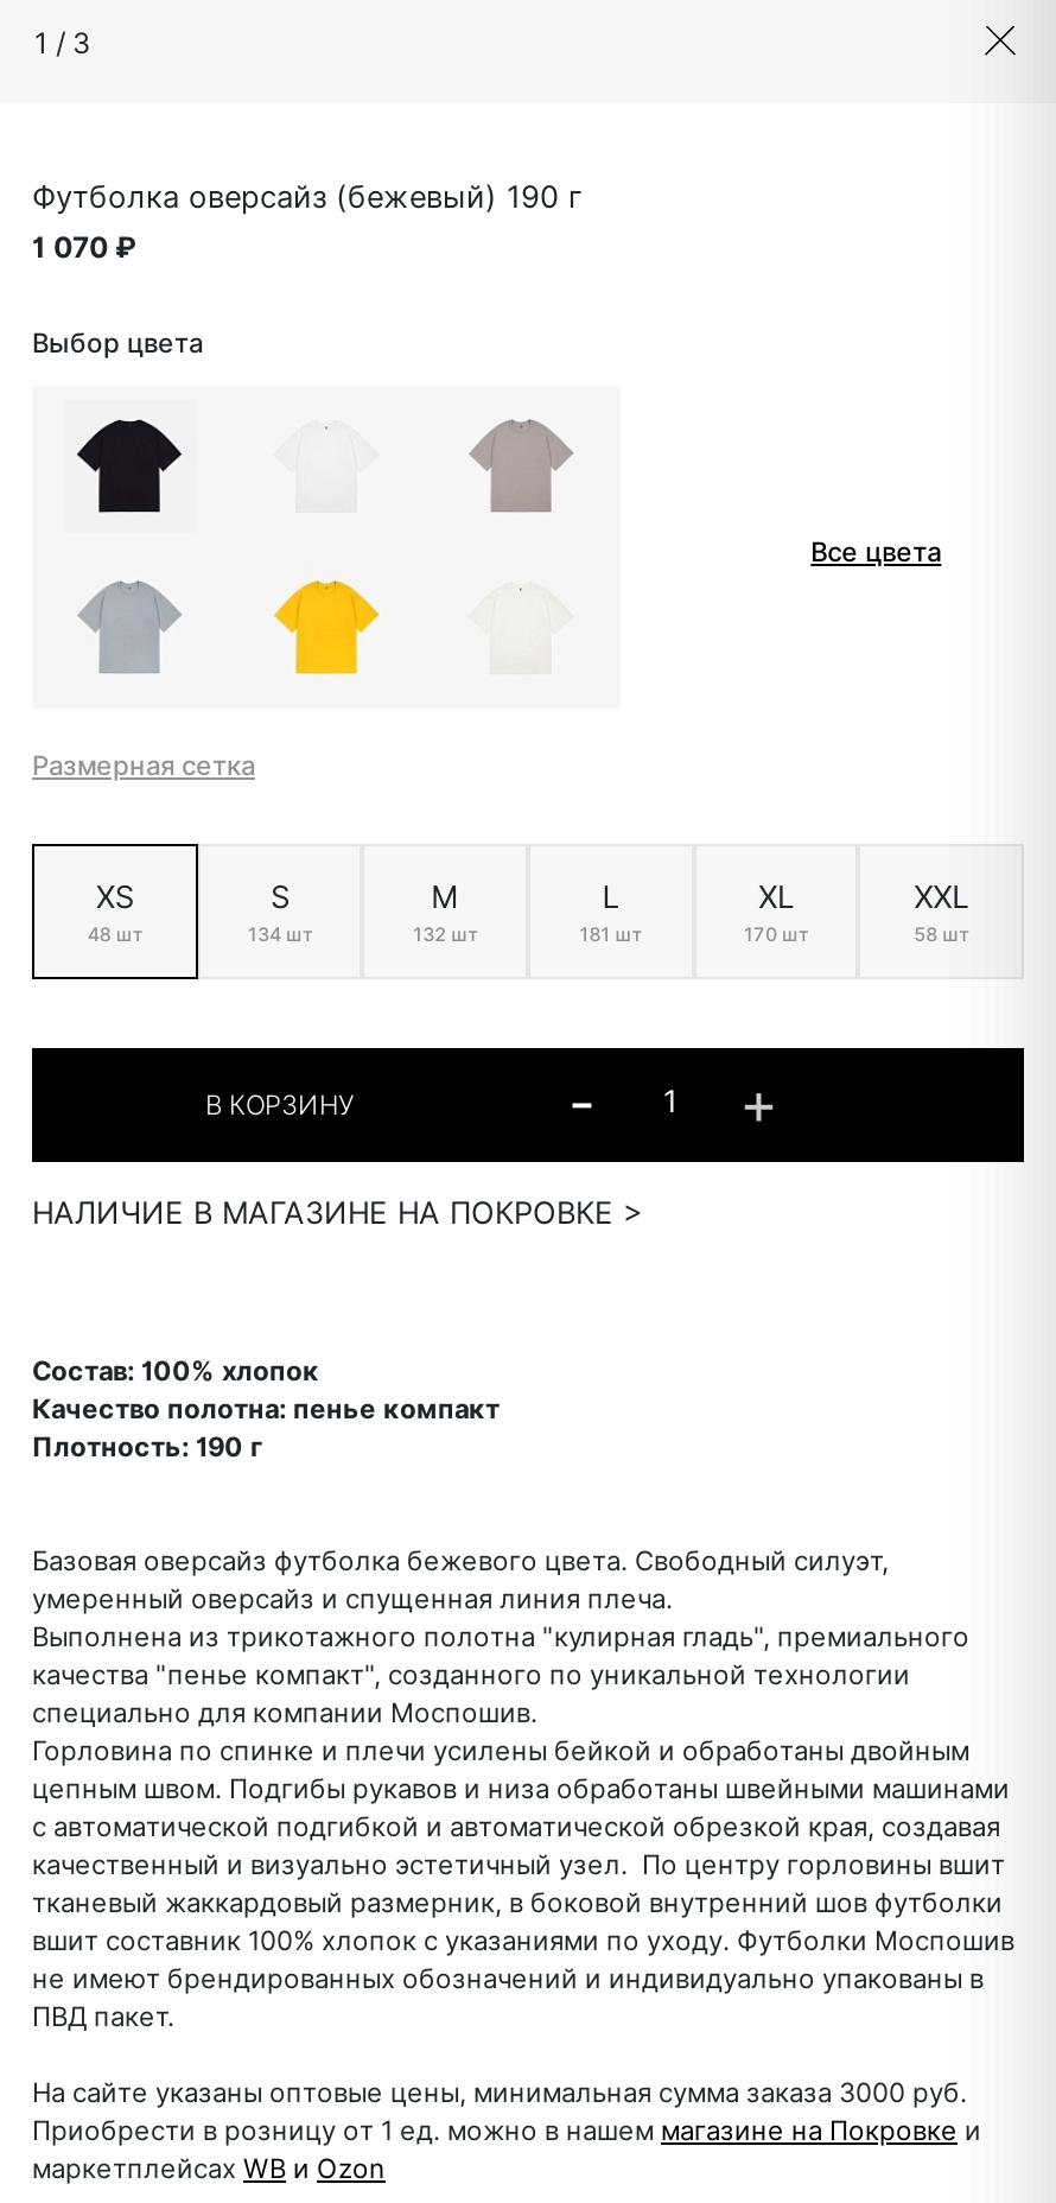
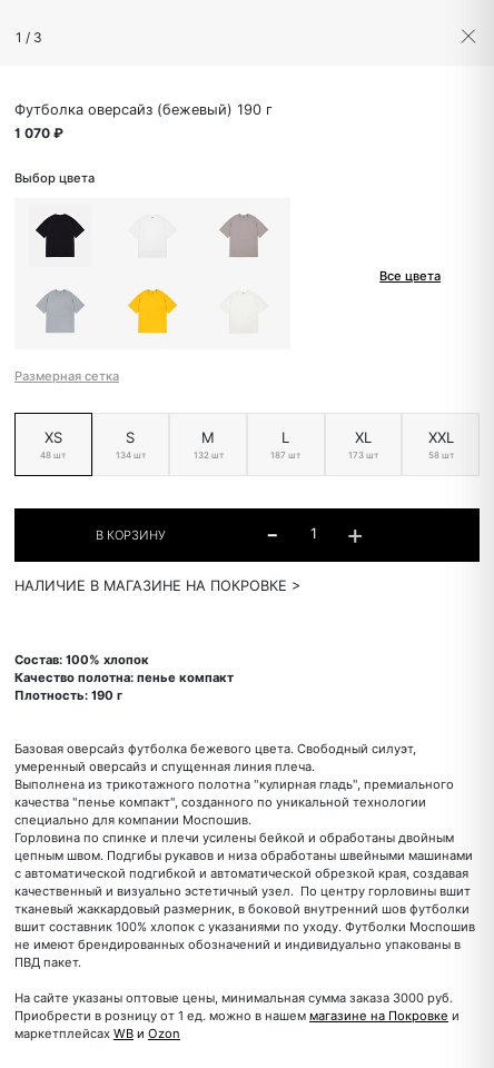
- 181 шт
+ 187 шт

- 170 шт
+ 173 шт
